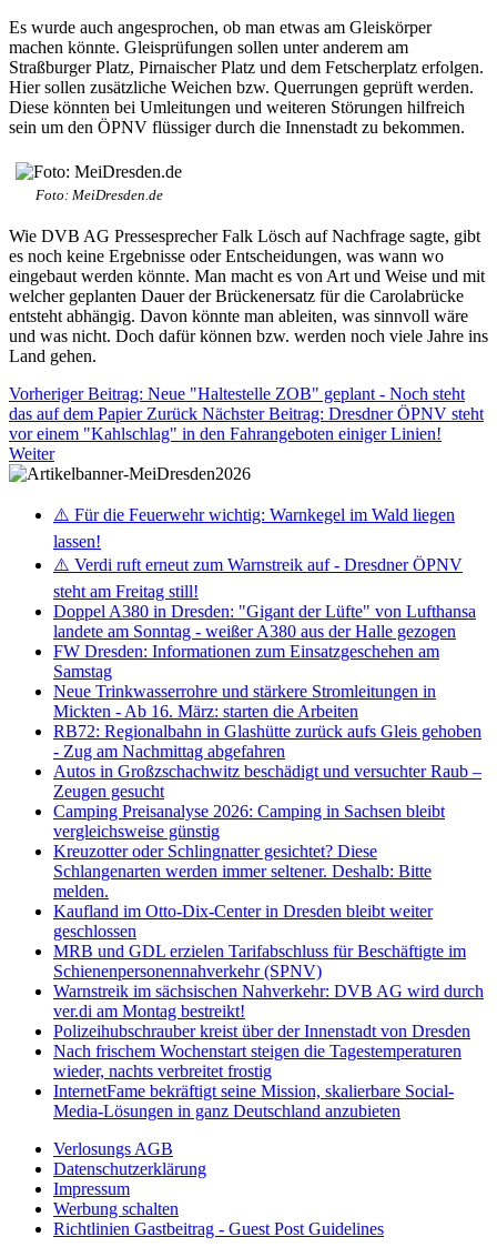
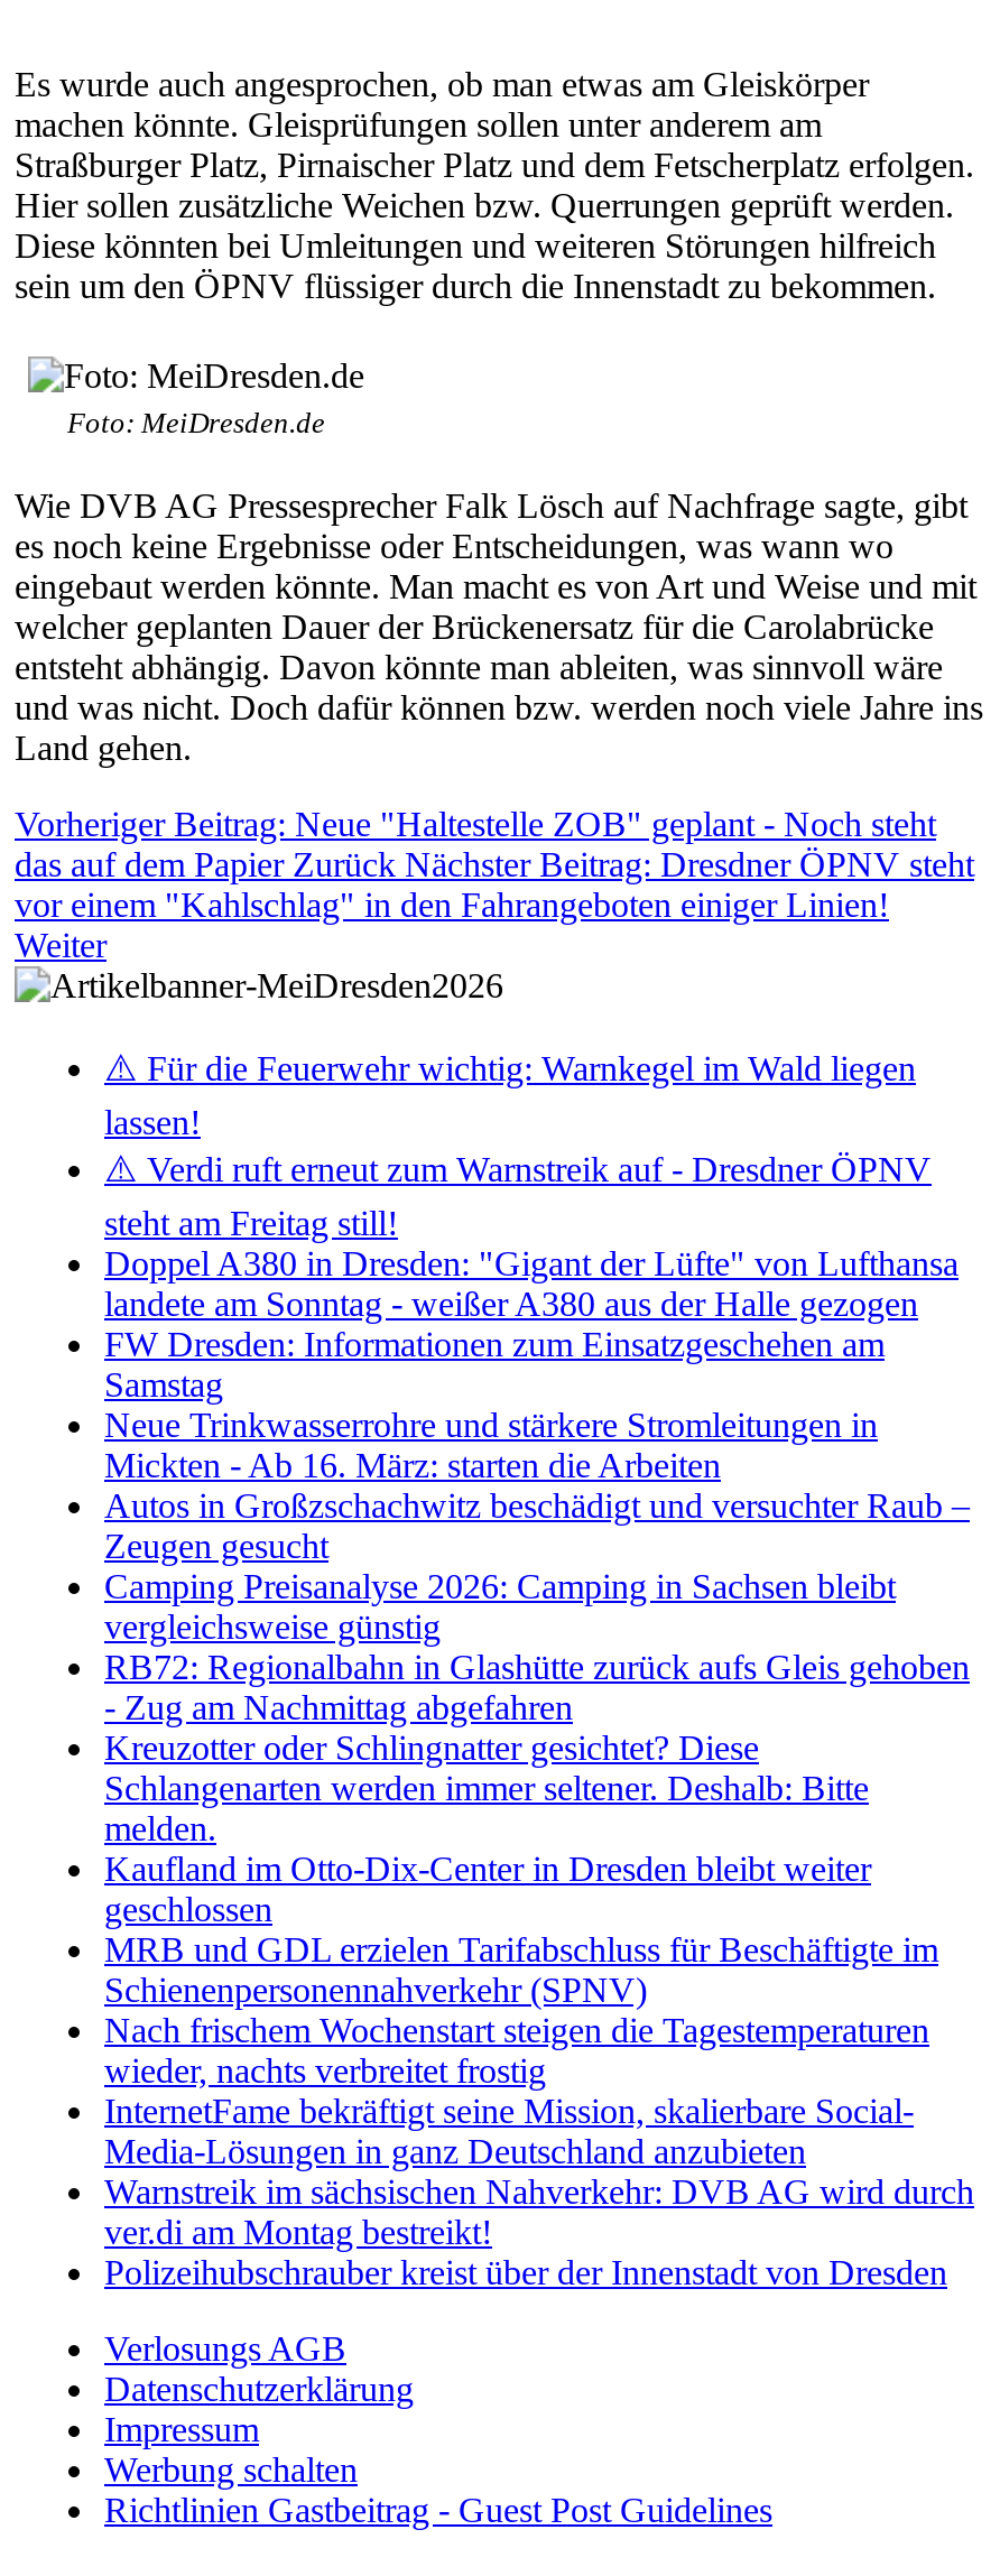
moved down: RB72: Regionalbahn in Glashütte zurück aufs Gleis gehoben | - Zug am Nachmittag abgefahren

moved up: Autos in Großzschachwitz beschädigt und versuchter Raub – | Zeugen gesucht | Camping Preisanalyse 2026: Camping in Sachsen bleibt | vergleichsweise günstig

moved down: Warnstreik im sächsischen Nahverkehr: DVB AG wird durch | ver.di am Montag bestreikt! | Polizeihubschrauber kreist über der Innenstadt von Dresden

moved up: Nach frischem Wochenstart steigen die Tagestemperaturen | wieder, nachts verbreitet frostig | InternetFame bekräftigt seine Mission, skalierbare Social- | Media-Lösungen in ganz Deutschland anzubieten
